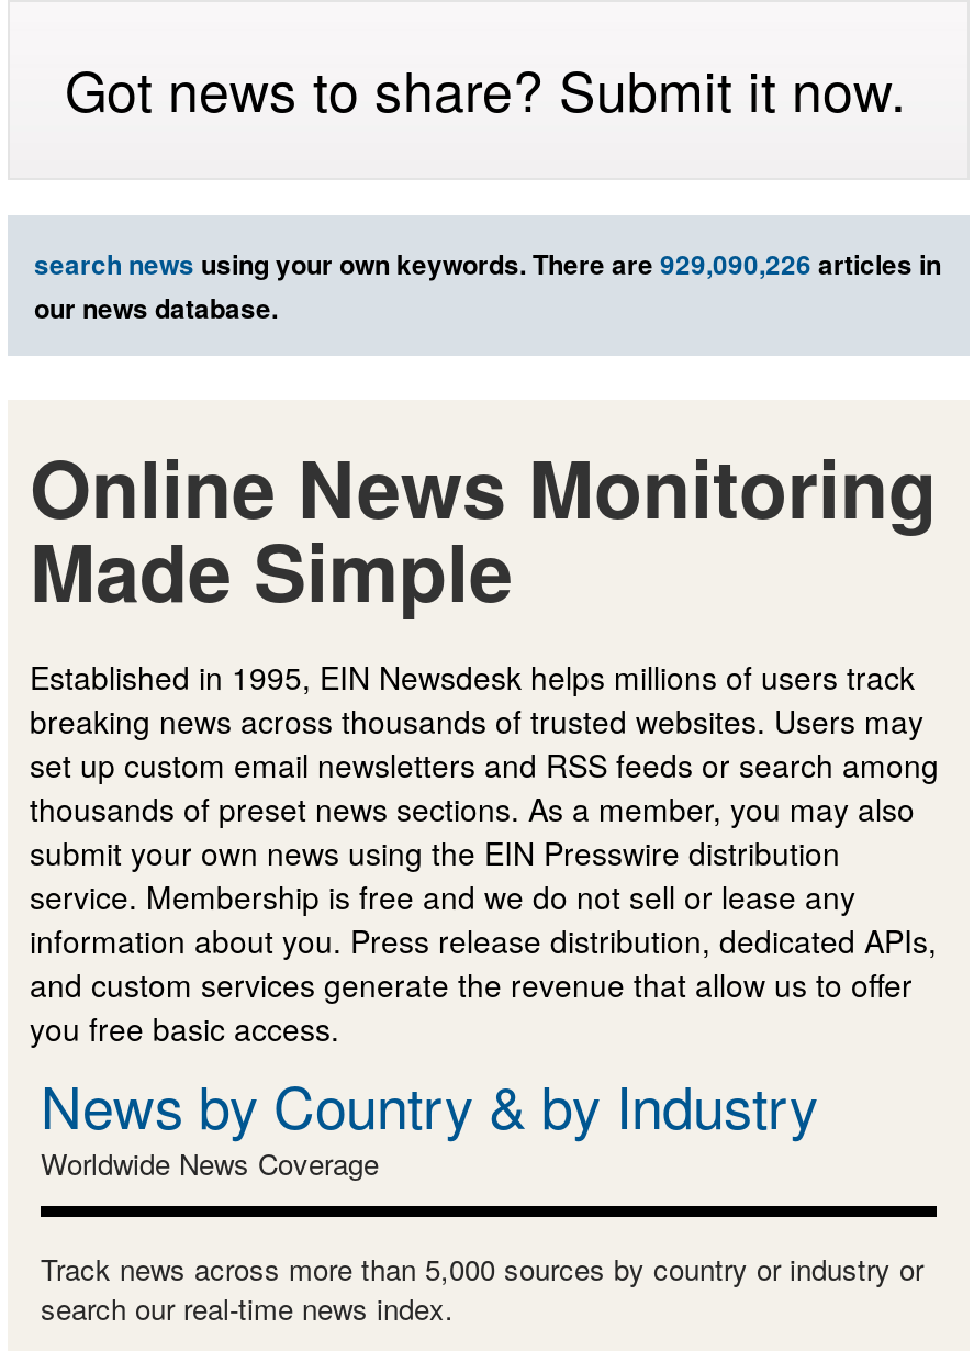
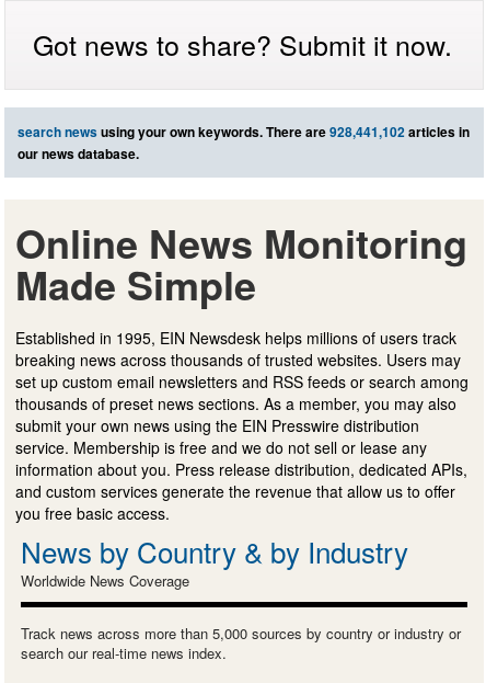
- search news using your own keywords. There are 929,090,226 articles in
+ search news using your own keywords. There are 928,441,102 articles in
